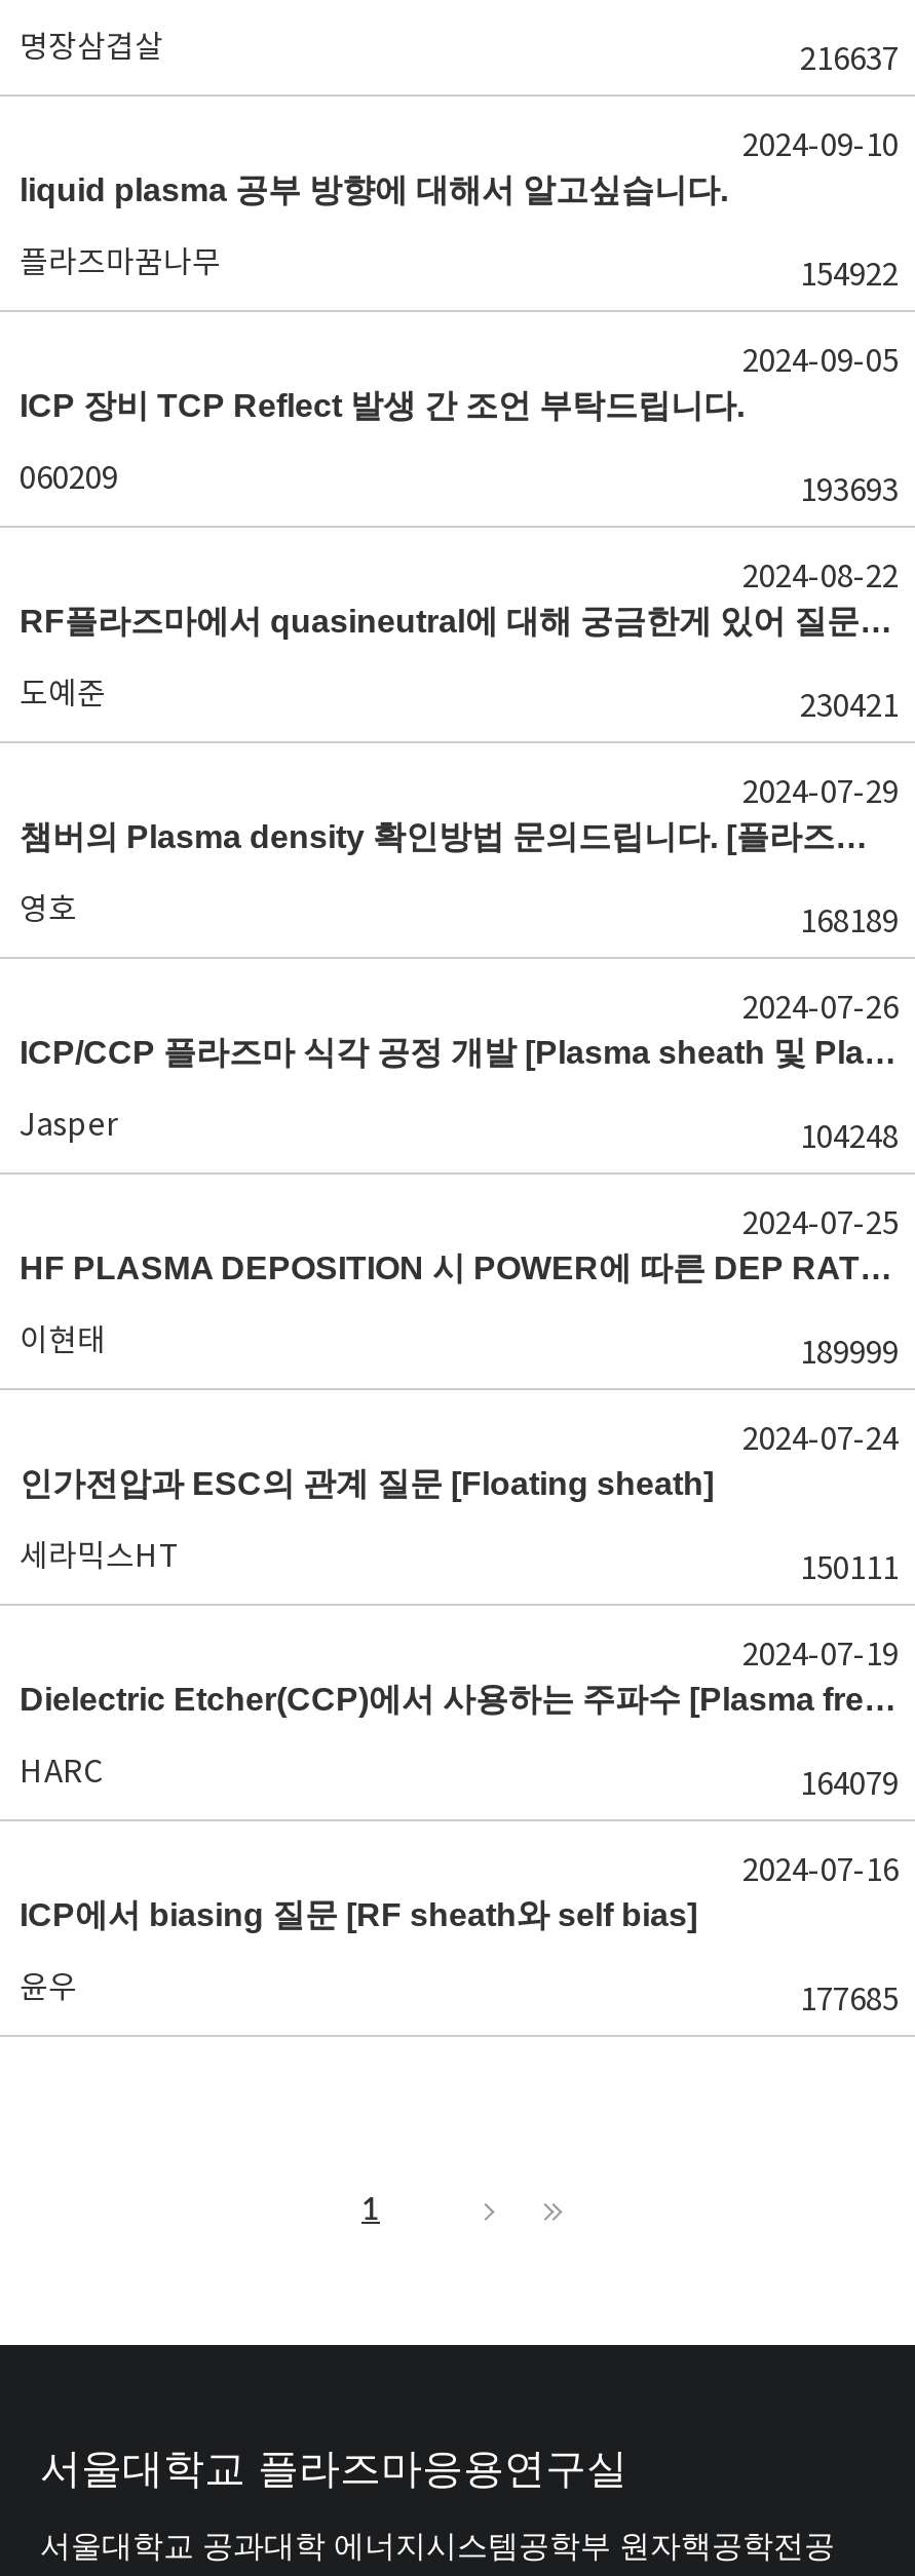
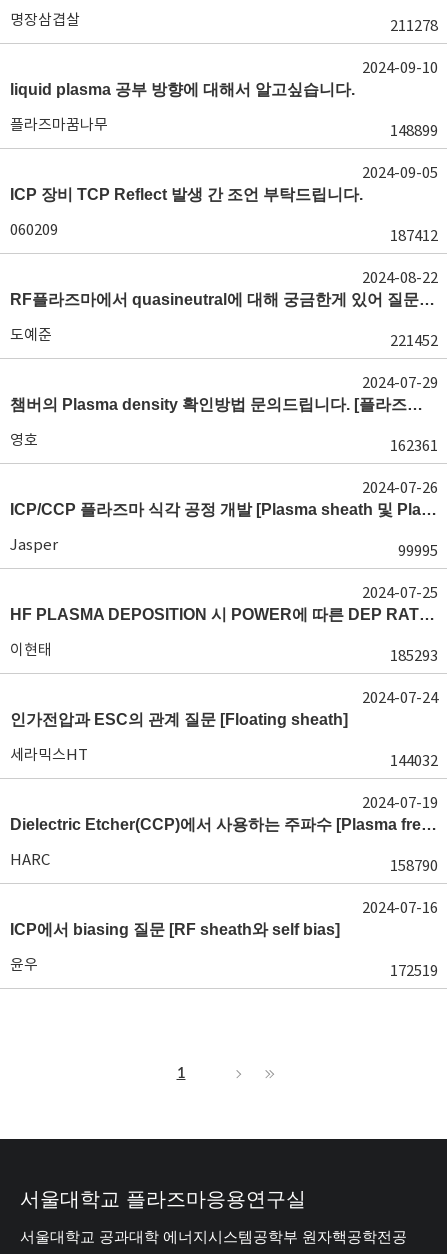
- 216637
+ 211278

- 154922
+ 148899

- 193693
+ 187412

- 230421
+ 221452

- 168189
+ 162361

- 104248
+ 99995

- 189999
+ 185293

- 150111
+ 144032

- 164079
+ 158790

- 177685
+ 172519
